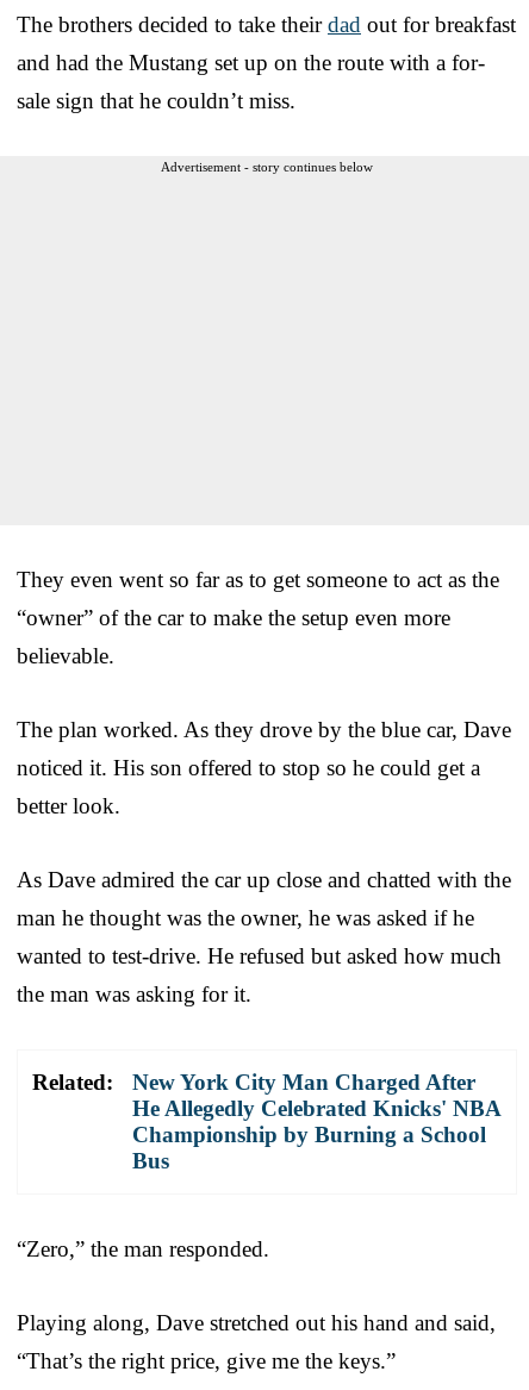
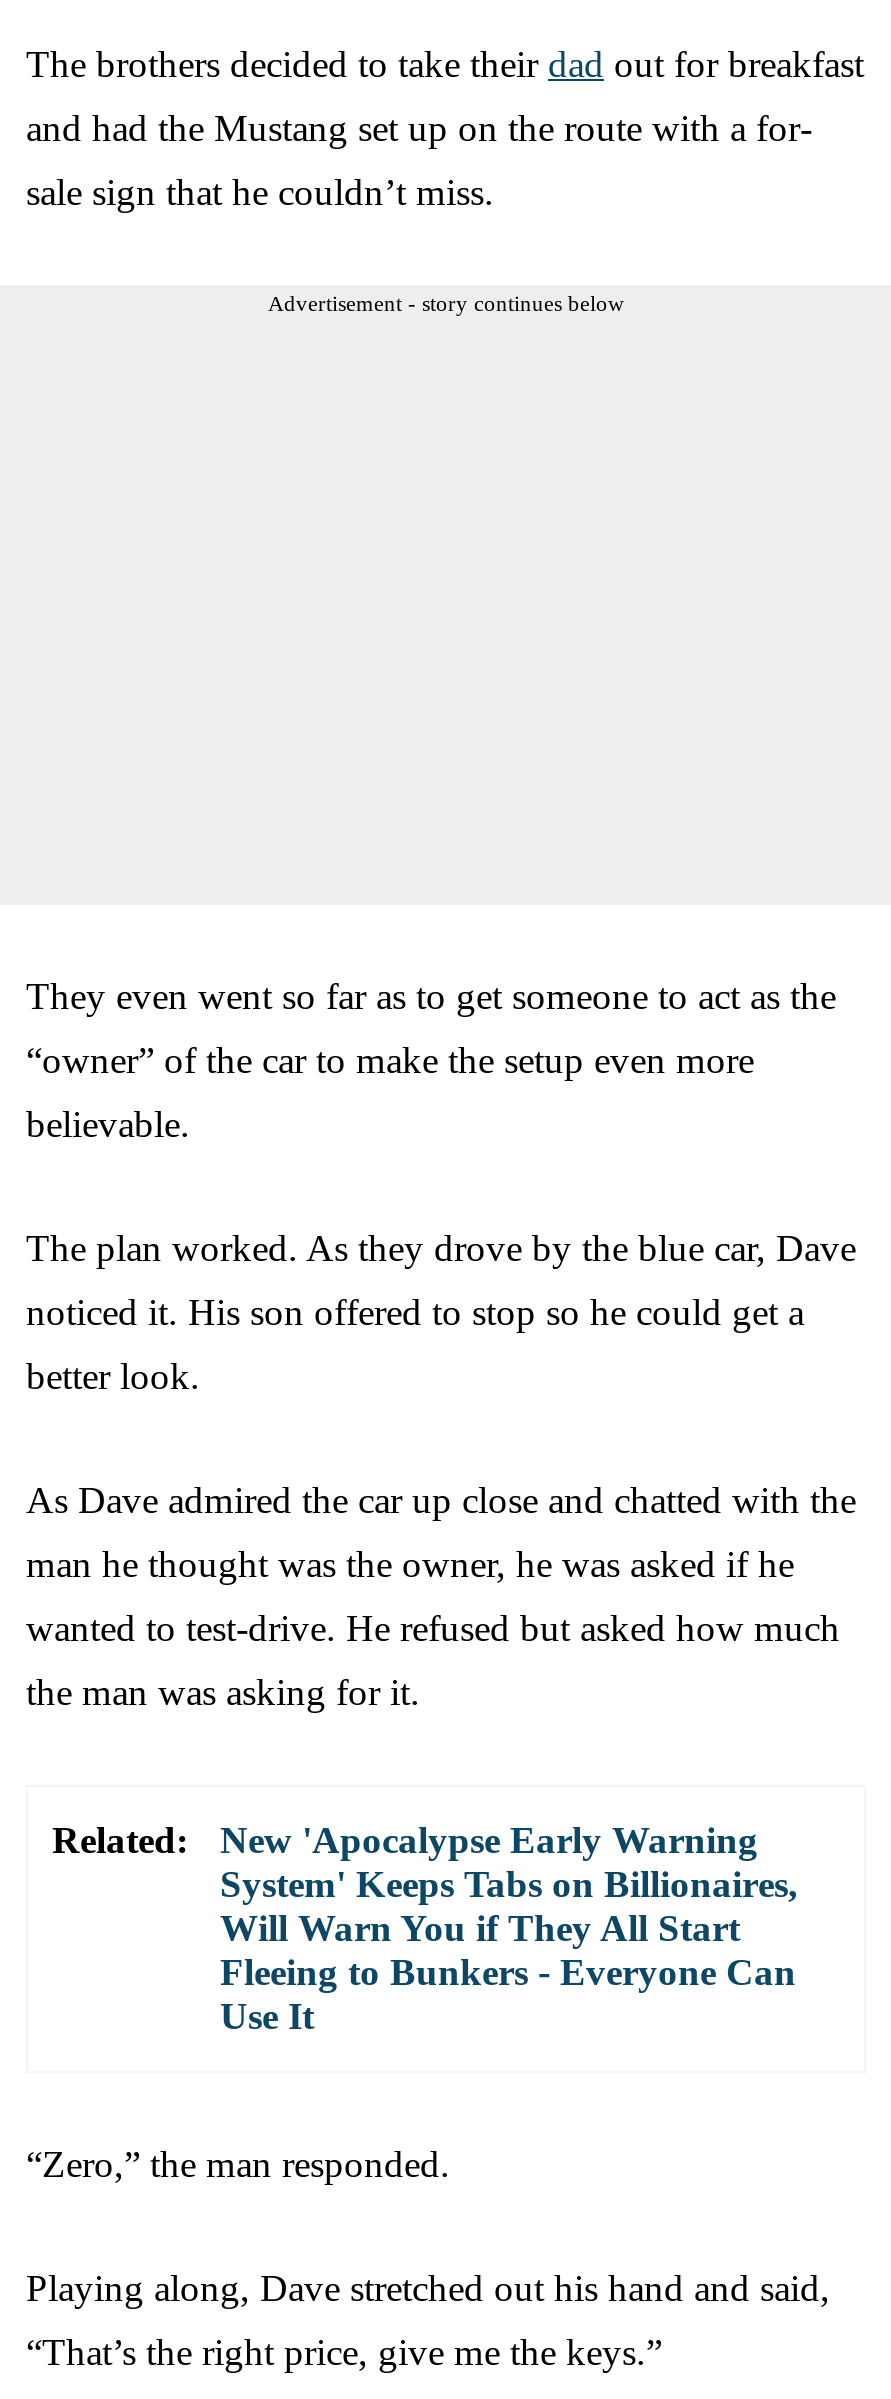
- New York City Man Charged After
- He Allegedly Celebrated Knicks' NBA
- Championship by Burning a School
- Bus
+ New 'Apocalypse Early Warning
+ System' Keeps Tabs on Billionaires,
+ Will Warn You if They All Start
+ Fleeing to Bunkers - Everyone Can
+ Use It
